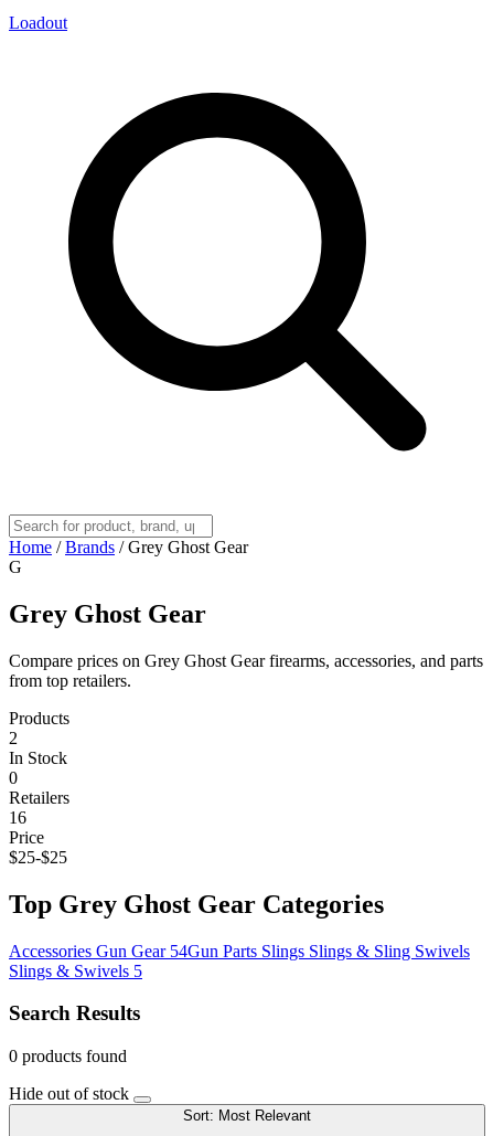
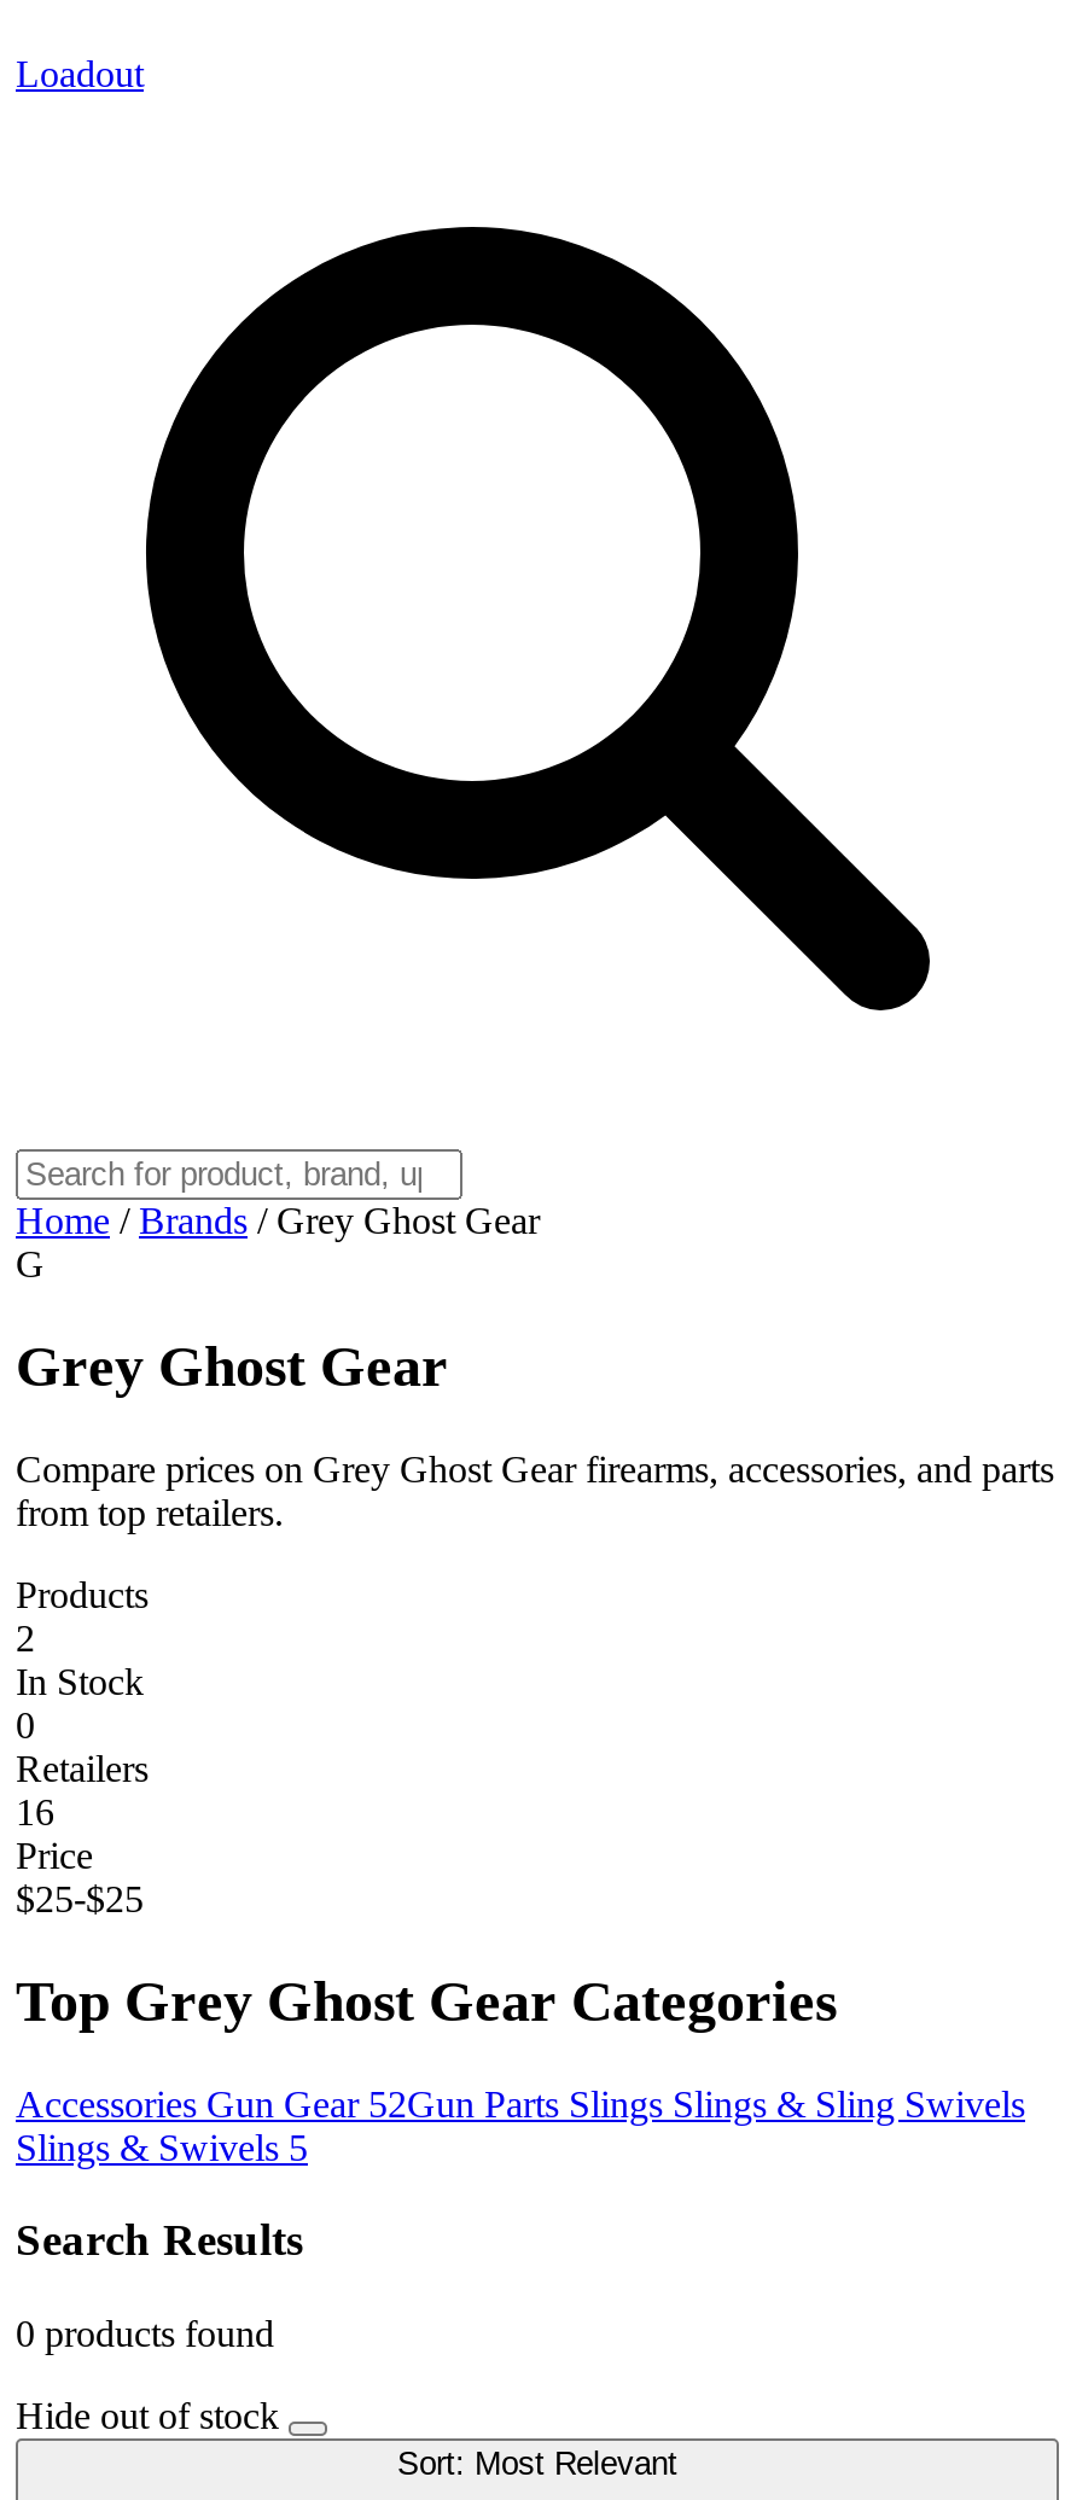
- Accessories Gun Gear 54Gun Parts Slings Slings & Sling Swivels
+ Accessories Gun Gear 52Gun Parts Slings Slings & Sling Swivels
